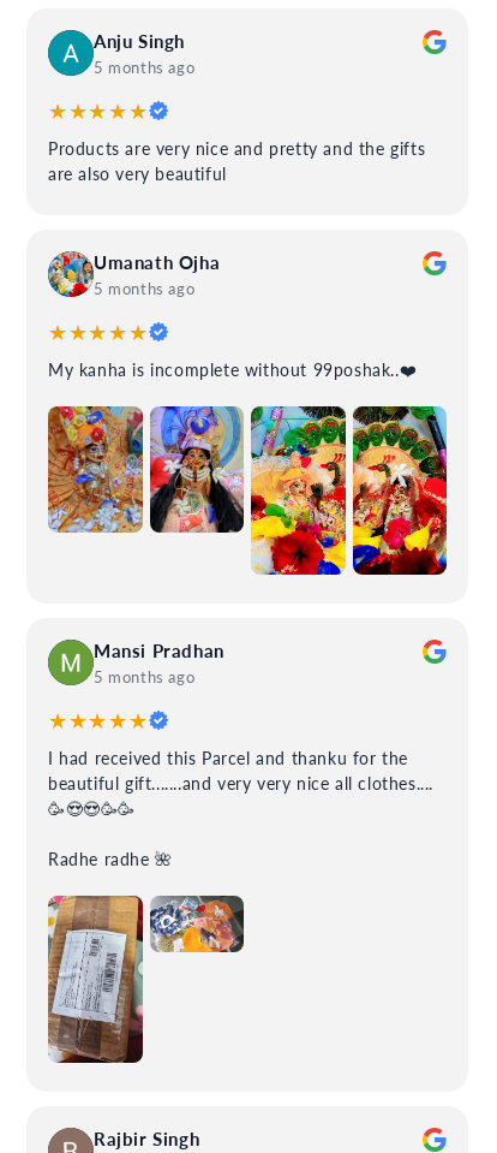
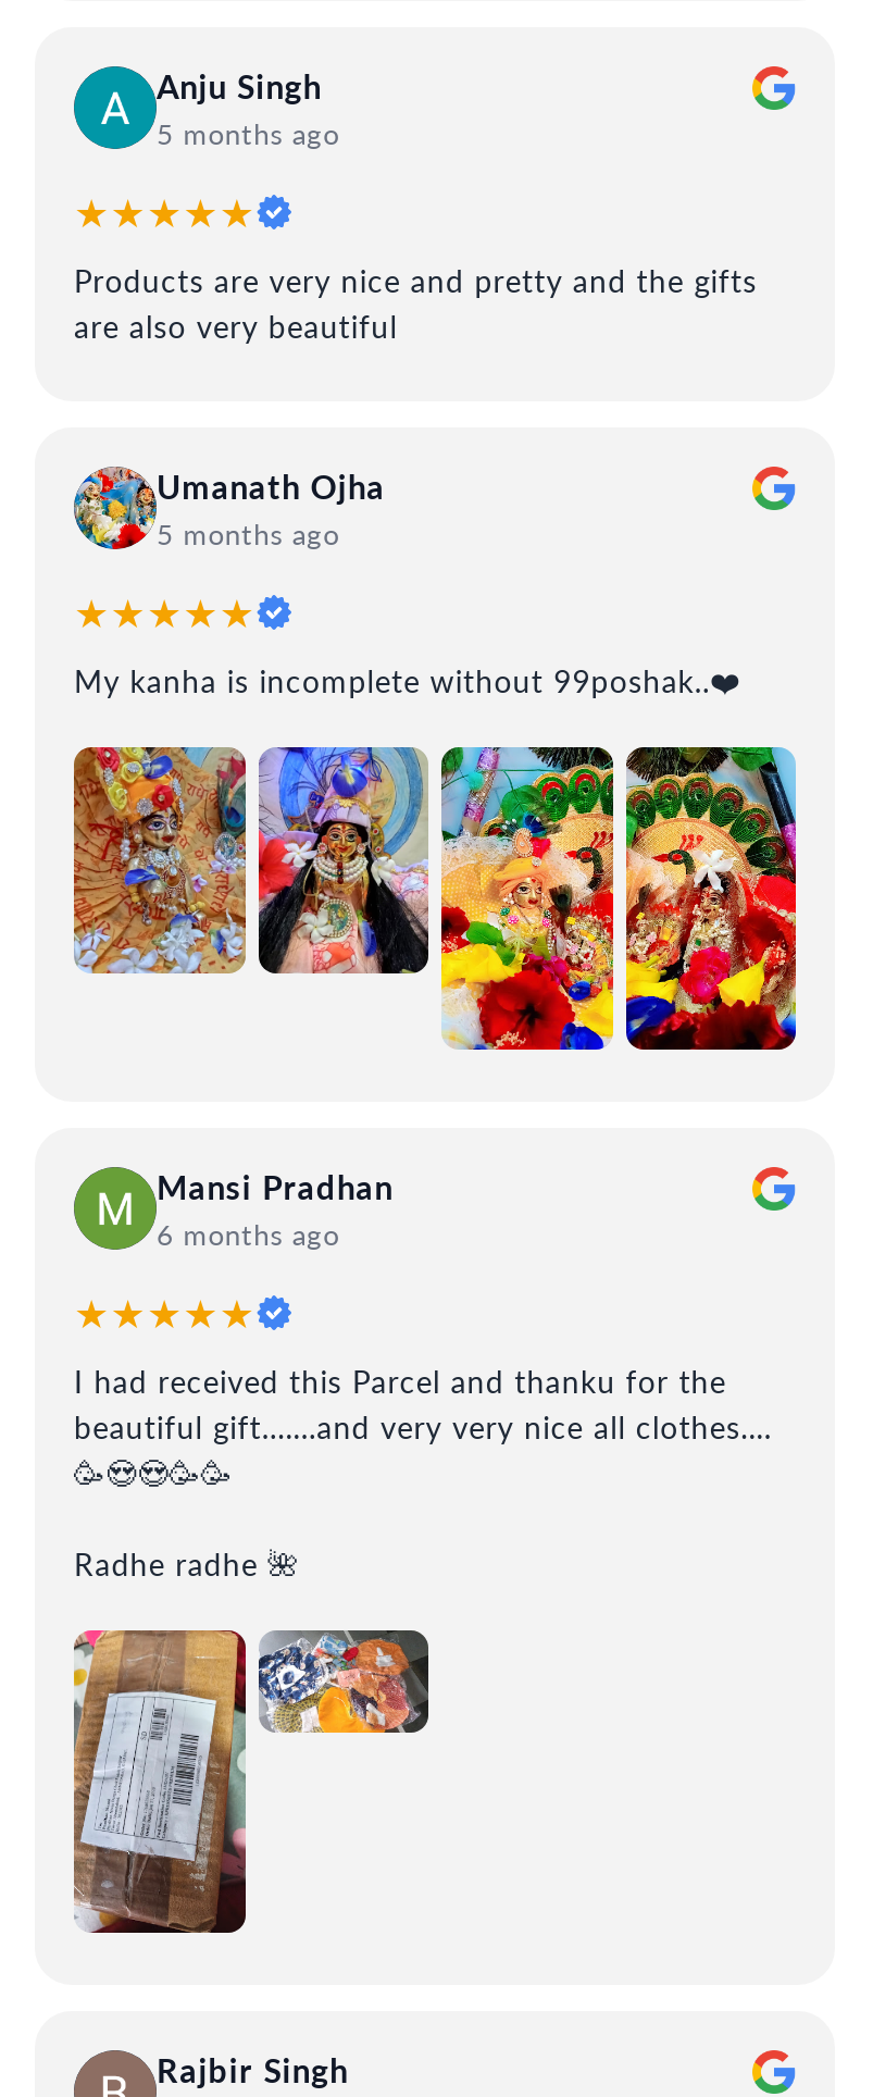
- 5 months ago
+ 6 months ago
